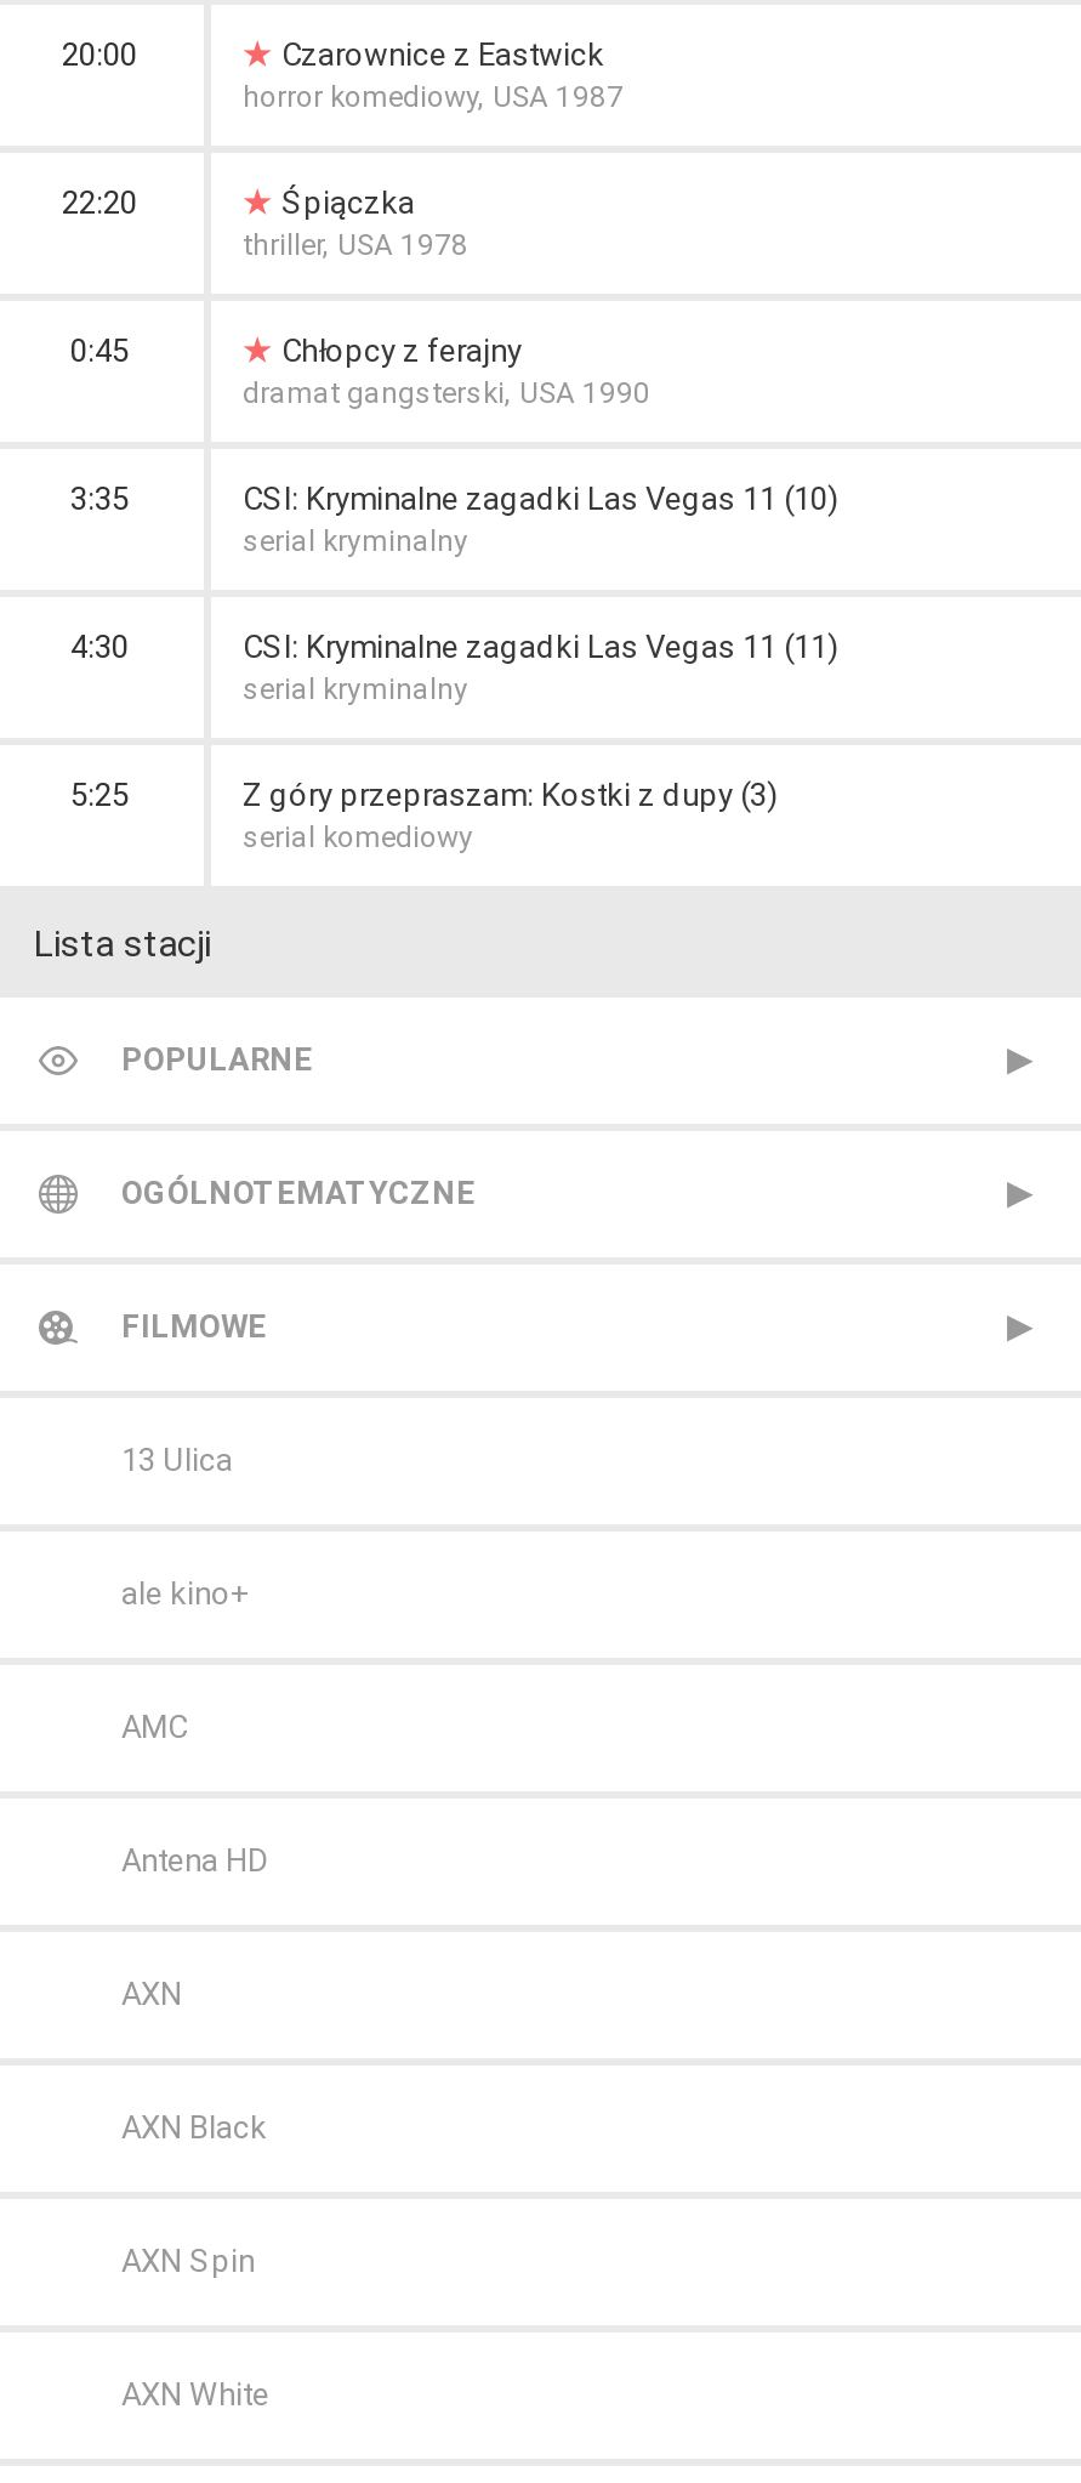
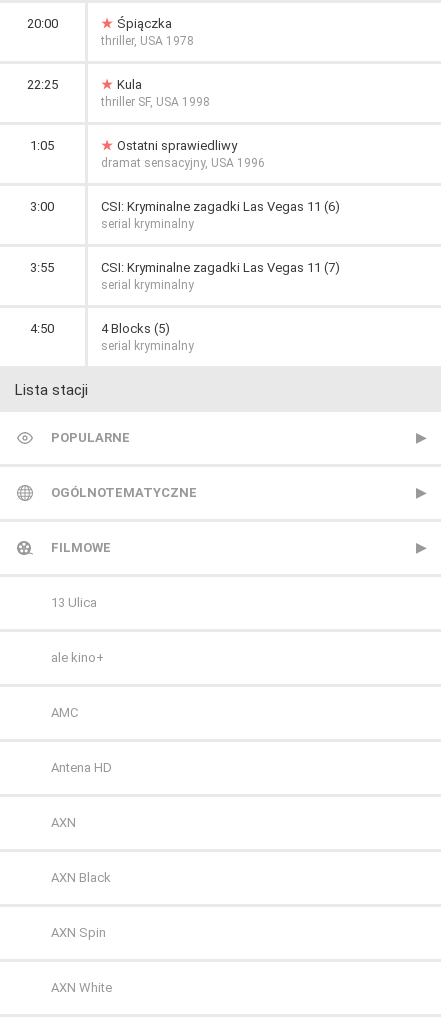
- Czarownice z Eastwick
- horror komediowy, USA 1987
- 22:20

moved up: Śpiączka | thriller, USA 1978

- 0:45
- Chłopcy z ferajny
- dramat gangsterski, USA 1990
- 3:35
- CSI: Kryminalne zagadki Las Vegas 11 (10)
+ 22:25
+ Kula
+ thriller SF, USA 1998
+ 1:05
+ Ostatni sprawiedliwy
+ dramat sensacyjny, USA 1996
+ 3:00
+ CSI: Kryminalne zagadki Las Vegas 11 (6)

- 4:30
+ 3:55

- CSI: Kryminalne zagadki Las Vegas 11 (11)
+ CSI: Kryminalne zagadki Las Vegas 11 (7)

- 5:25
- Z góry przepraszam: Kostki z dupy (3)
- serial komediowy
+ 4:50
+ 4 Blocks (5)
+ serial kryminalny
